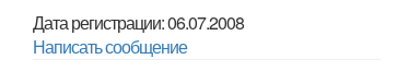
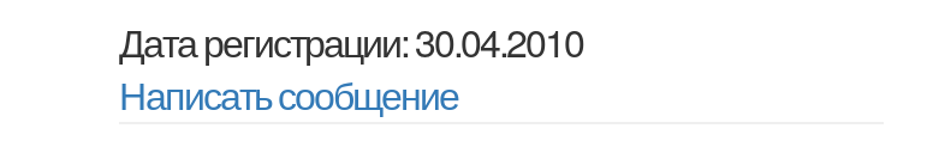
- Дата регистрации: 06.07.2008
+ Дата регистрации: 30.04.2010
